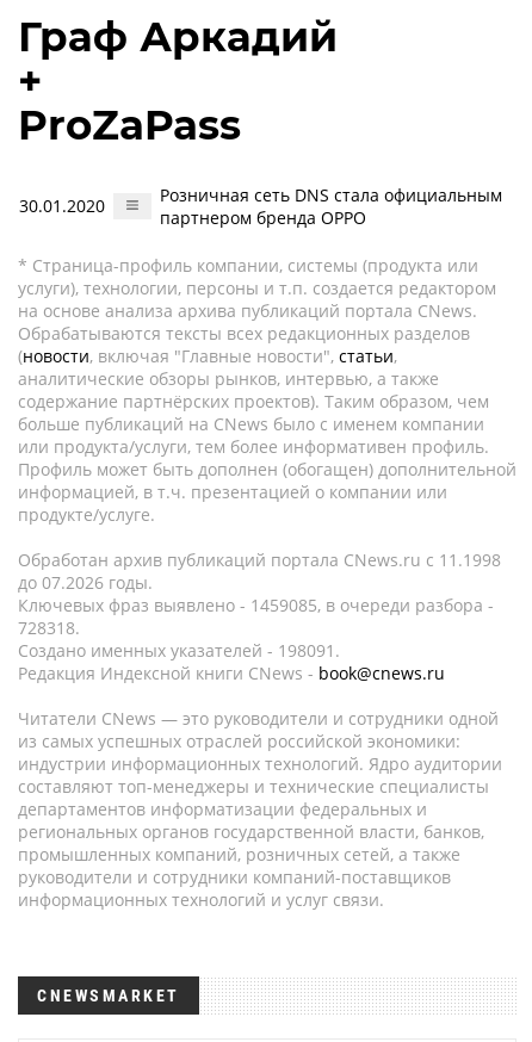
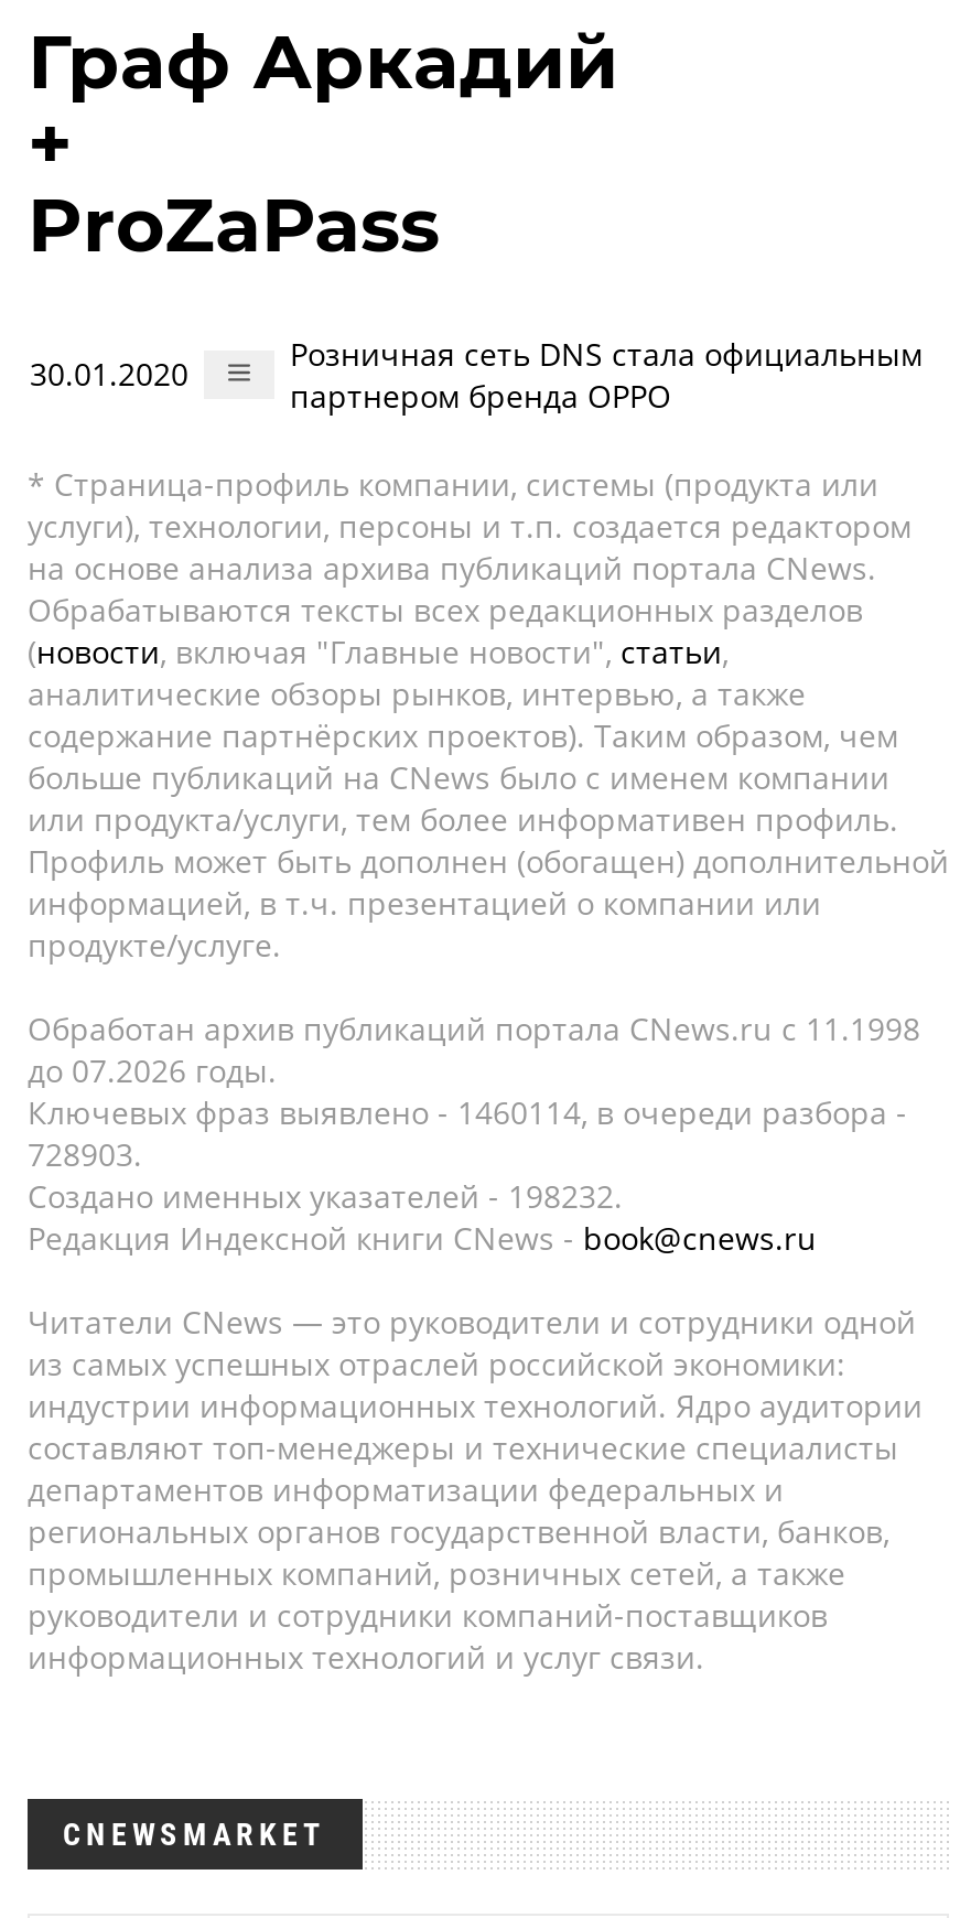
- Ключевых фраз выявлено - 1459085, в очереди разбора -
+ Ключевых фраз выявлено - 1460114, в очереди разбора -

- 728318.
+ 728903.

- Создано именных указателей - 198091.
+ Создано именных указателей - 198232.
